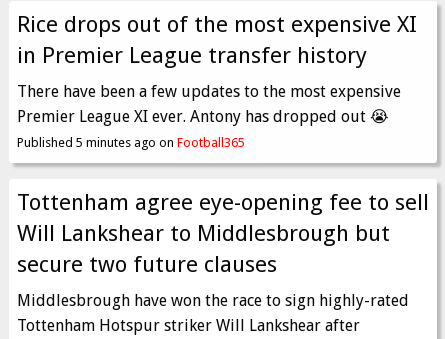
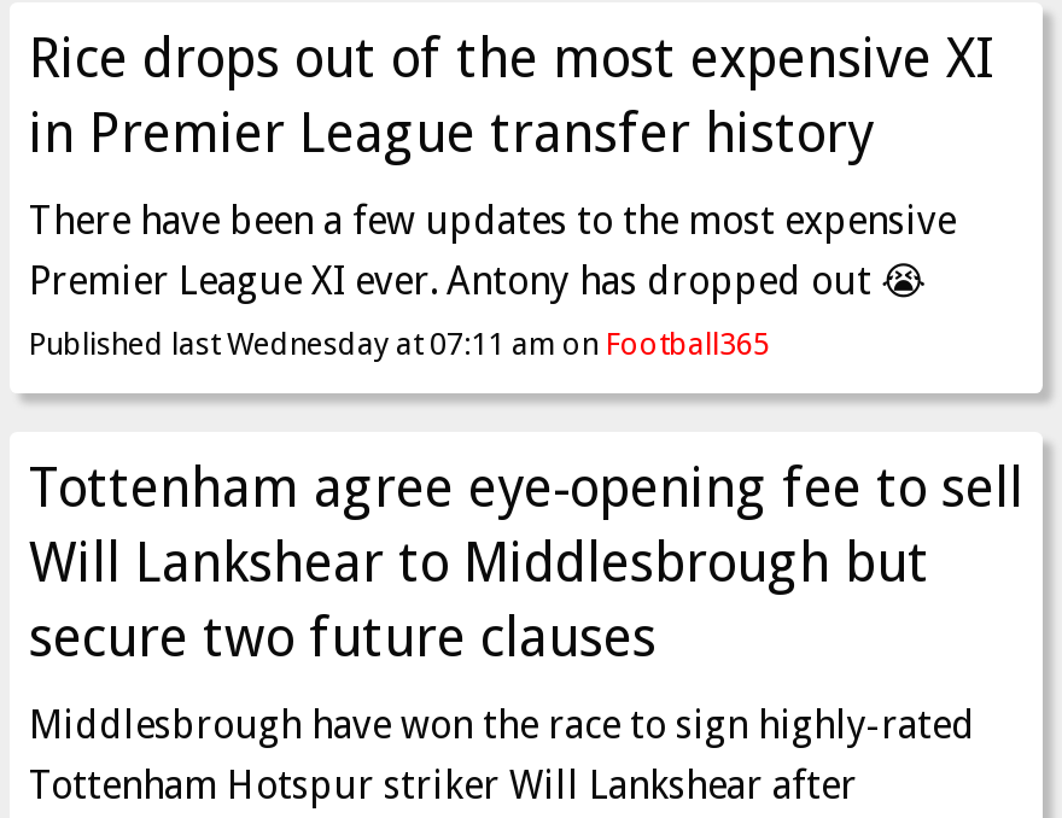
- Published 5 minutes ago on Football365
+ Published last Wednesday at 07:11 am on Football365
